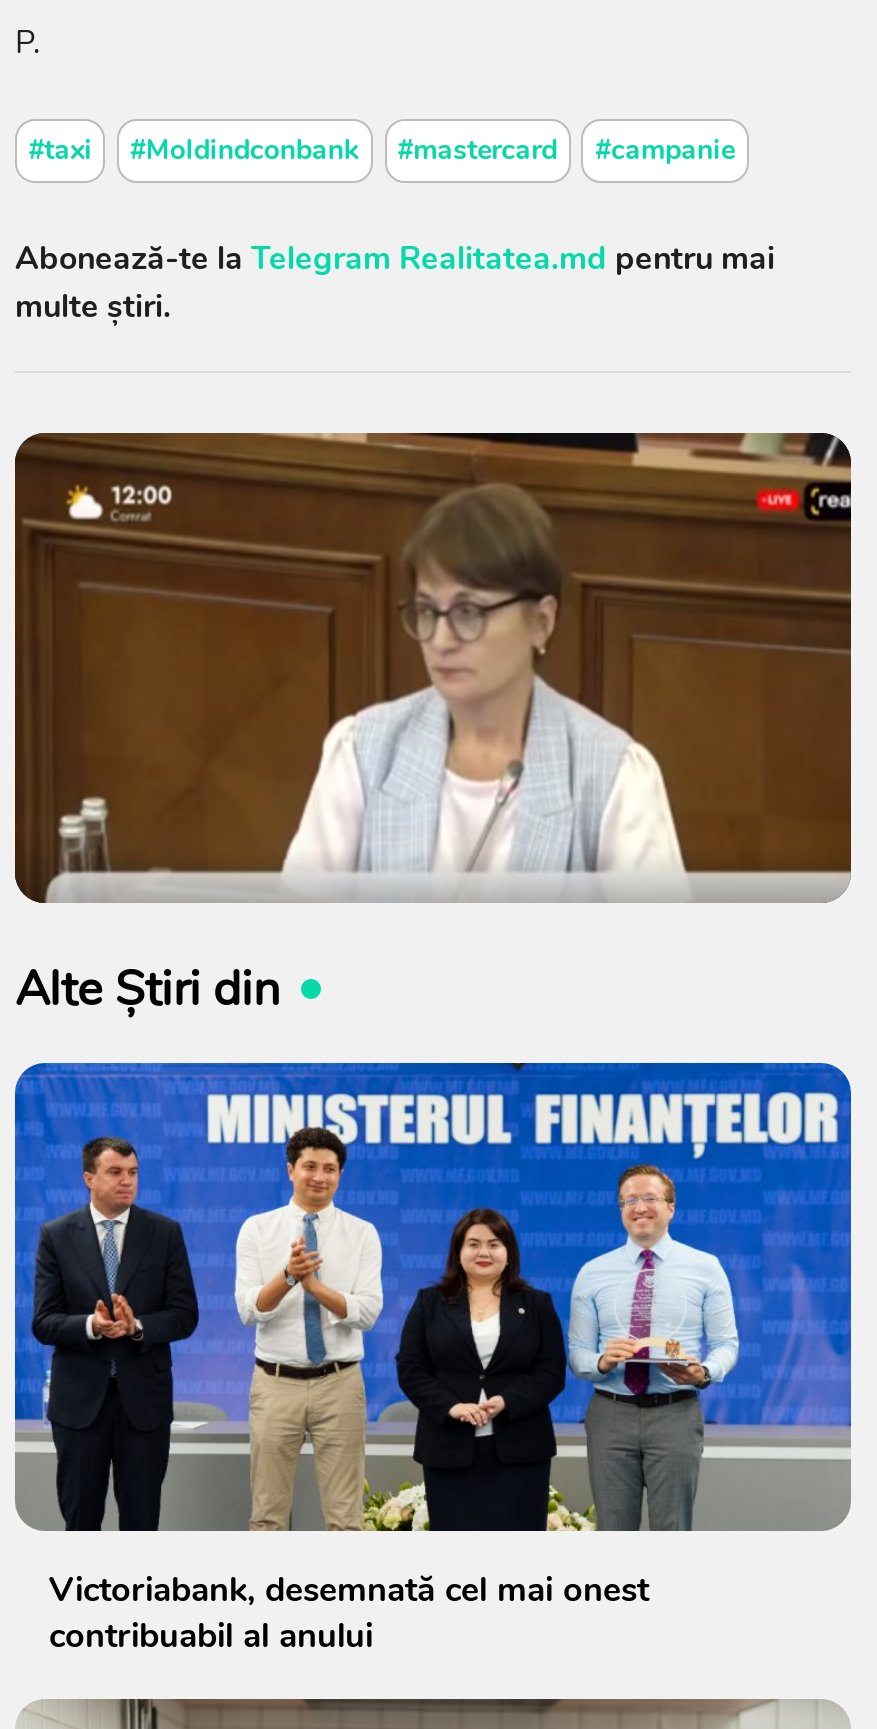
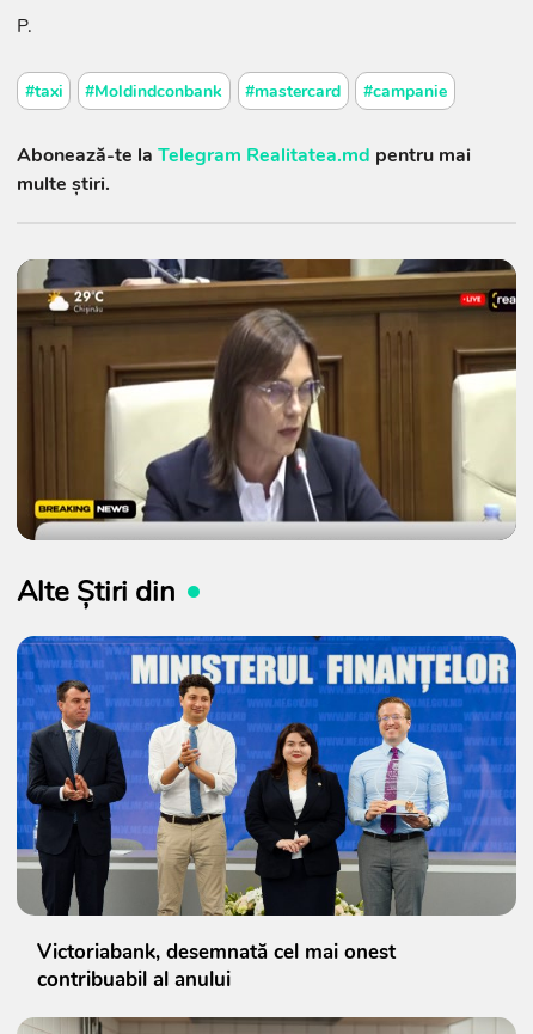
- [image]
+ [image]
